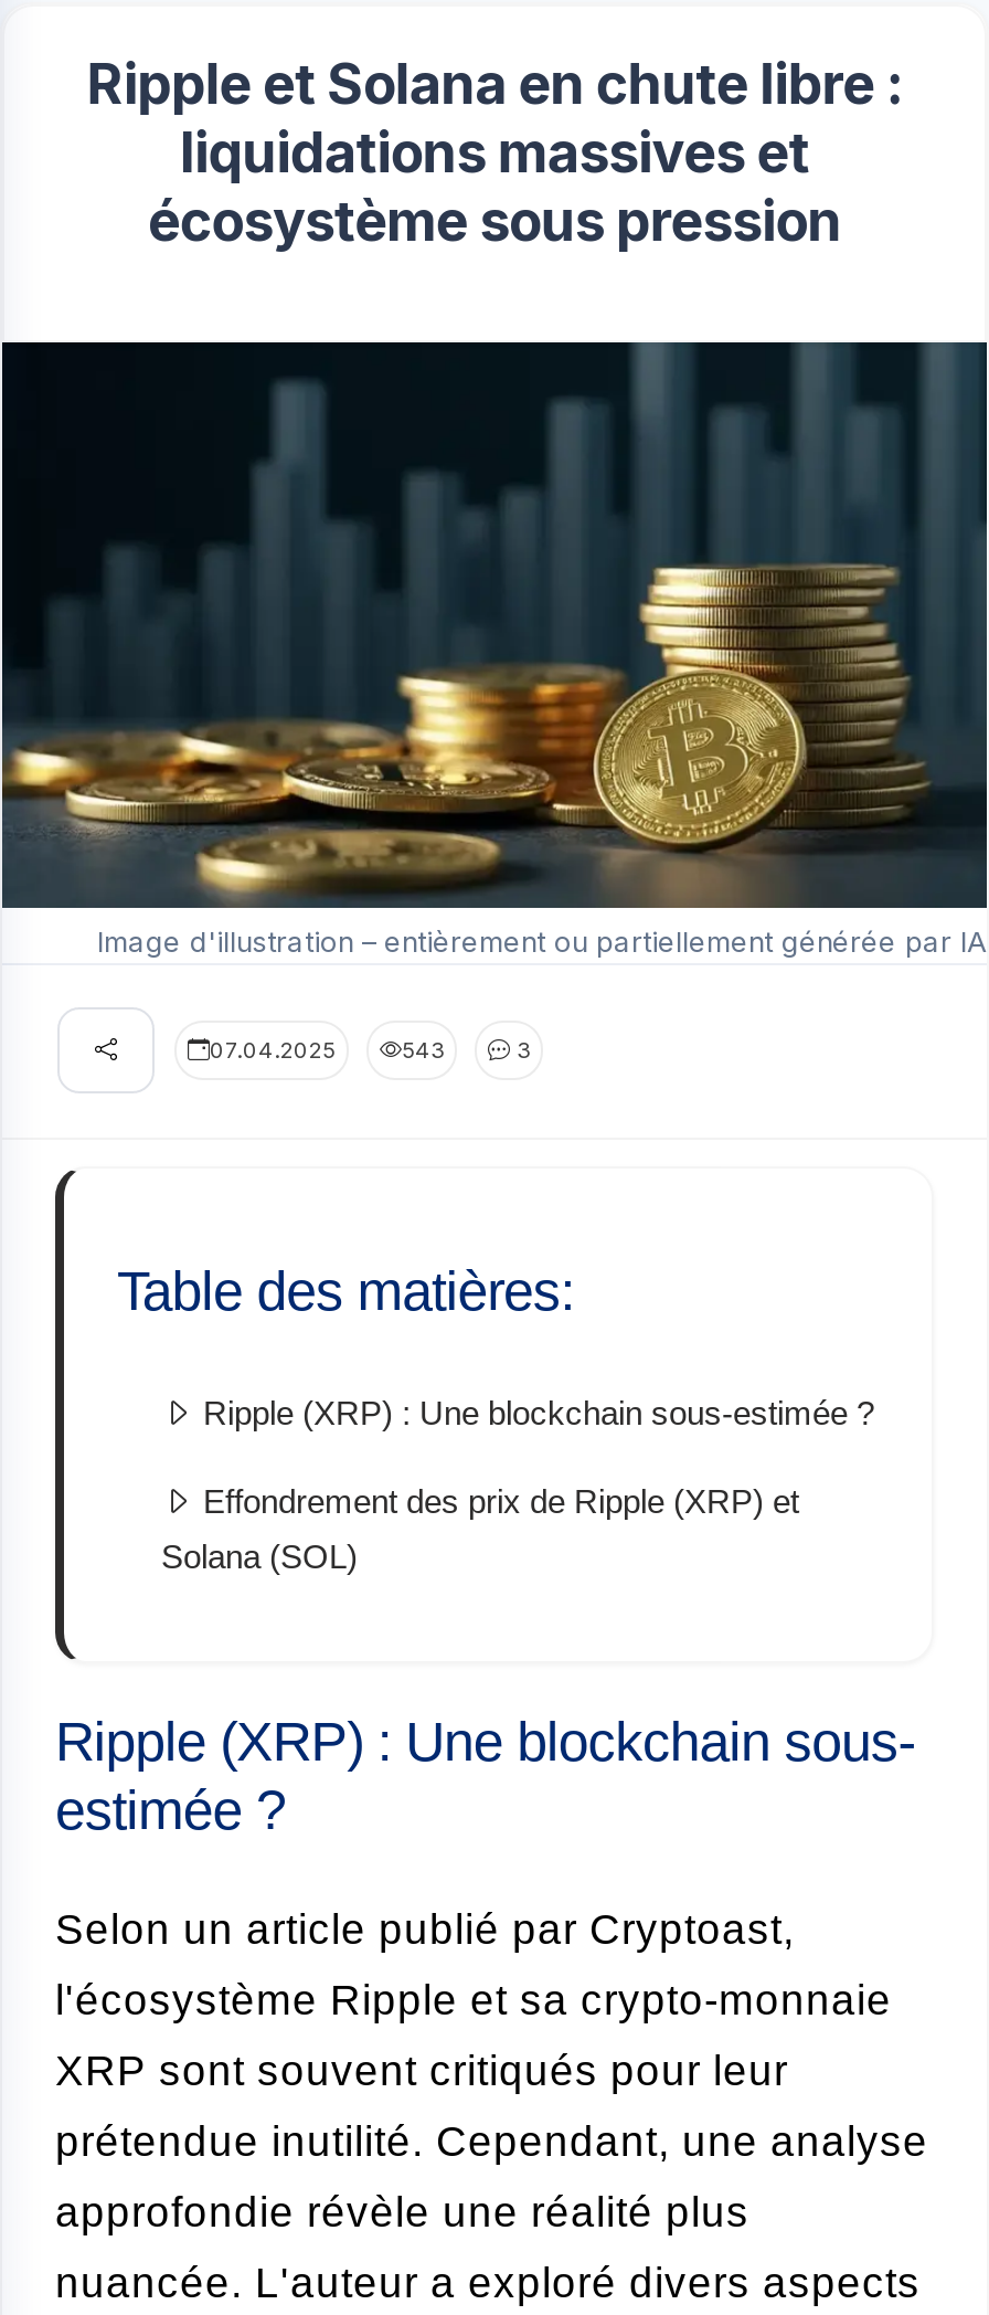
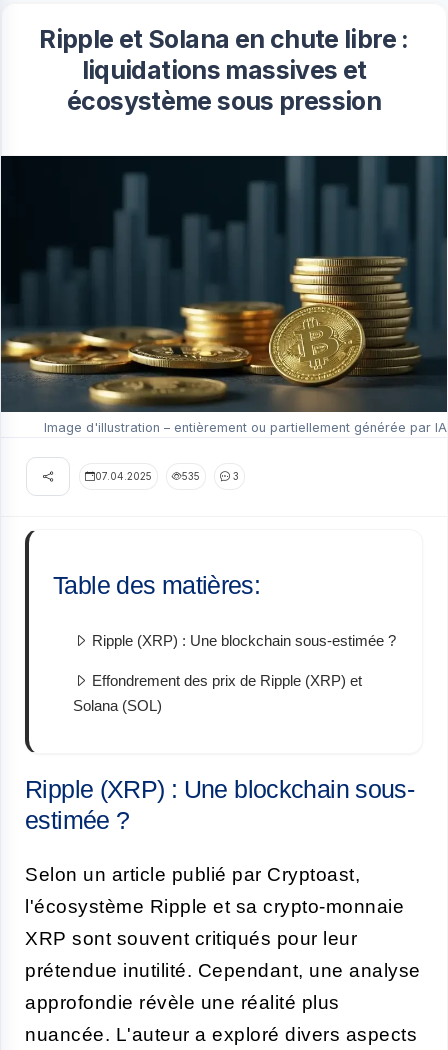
- 543
+ 535
